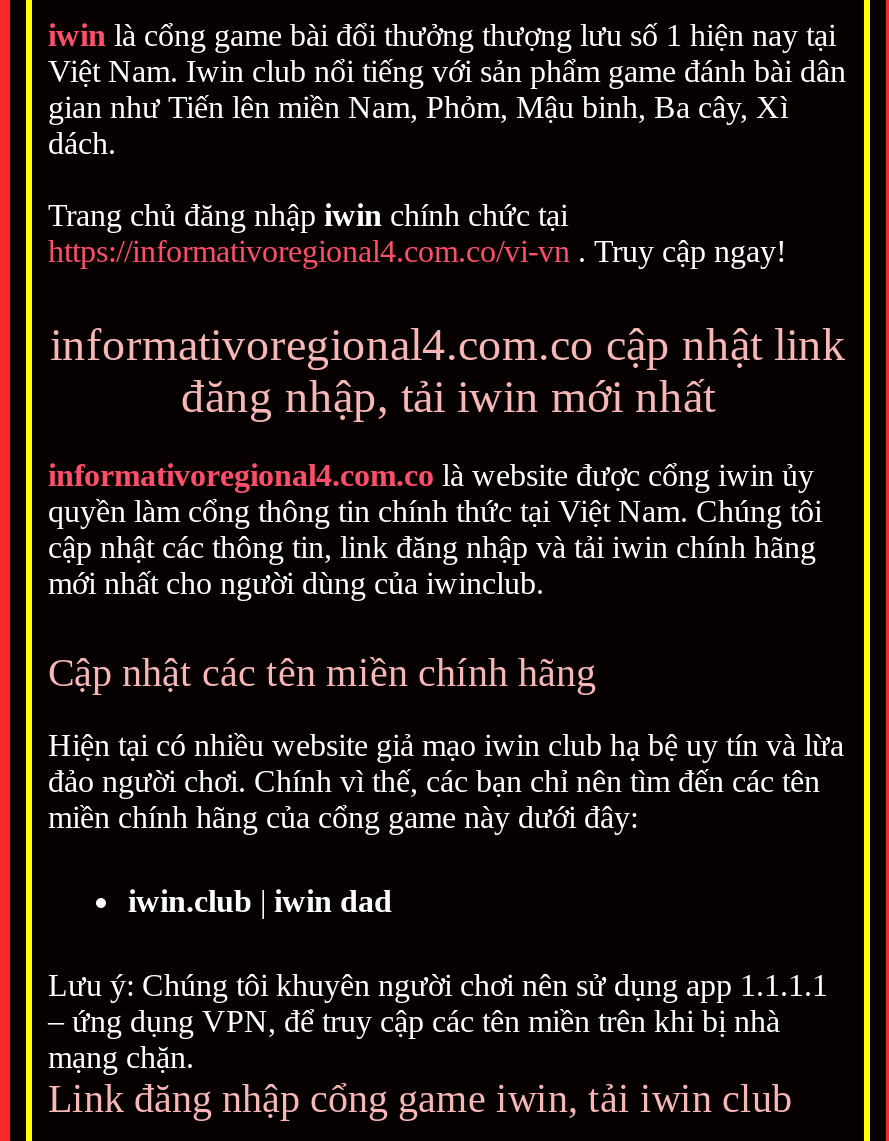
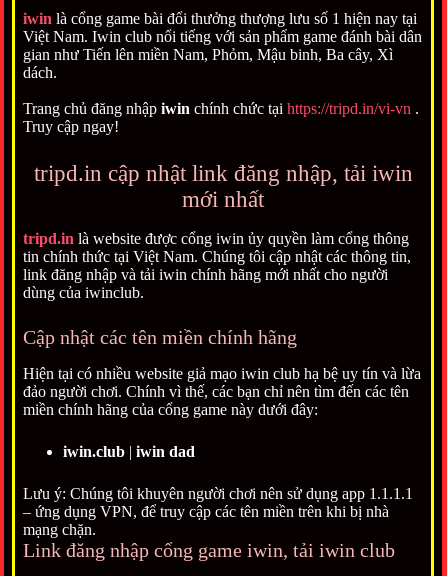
- Trang chủ đăng nhập iwin chính chức tại
- https://informativoregional4.com.co/vi-vn. Truy cập ngay!
+ Trang chủ đăng nhập iwin chính chức tại https://tripd.in/vi-vn.
+ Truy cập ngay!

- informativoregional4.com.co cập nhật link
- đăng nhập, tải iwin mới nhất
+ tripd.in cập nhật link đăng nhập, tải iwin
+ mới nhất

- informativoregional4.com.co là website được cổng iwin ủy
- quyền làm cổng thông tin chính thức tại Việt Nam. Chúng tôi
- cập nhật các thông tin, link đăng nhập và tải iwin chính hãng
- mới nhất cho người dùng của iwinclub.
+ tripd.in là website được cổng iwin ủy quyền làm cổng thông
+ tin chính thức tại Việt Nam. Chúng tôi cập nhật các thông tin,
+ link đăng nhập và tải iwin chính hãng mới nhất cho người
+ dùng của iwinclub.
